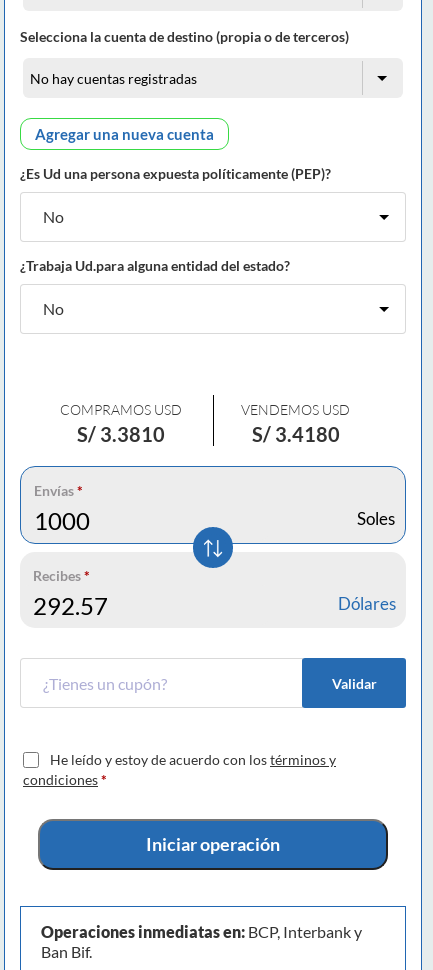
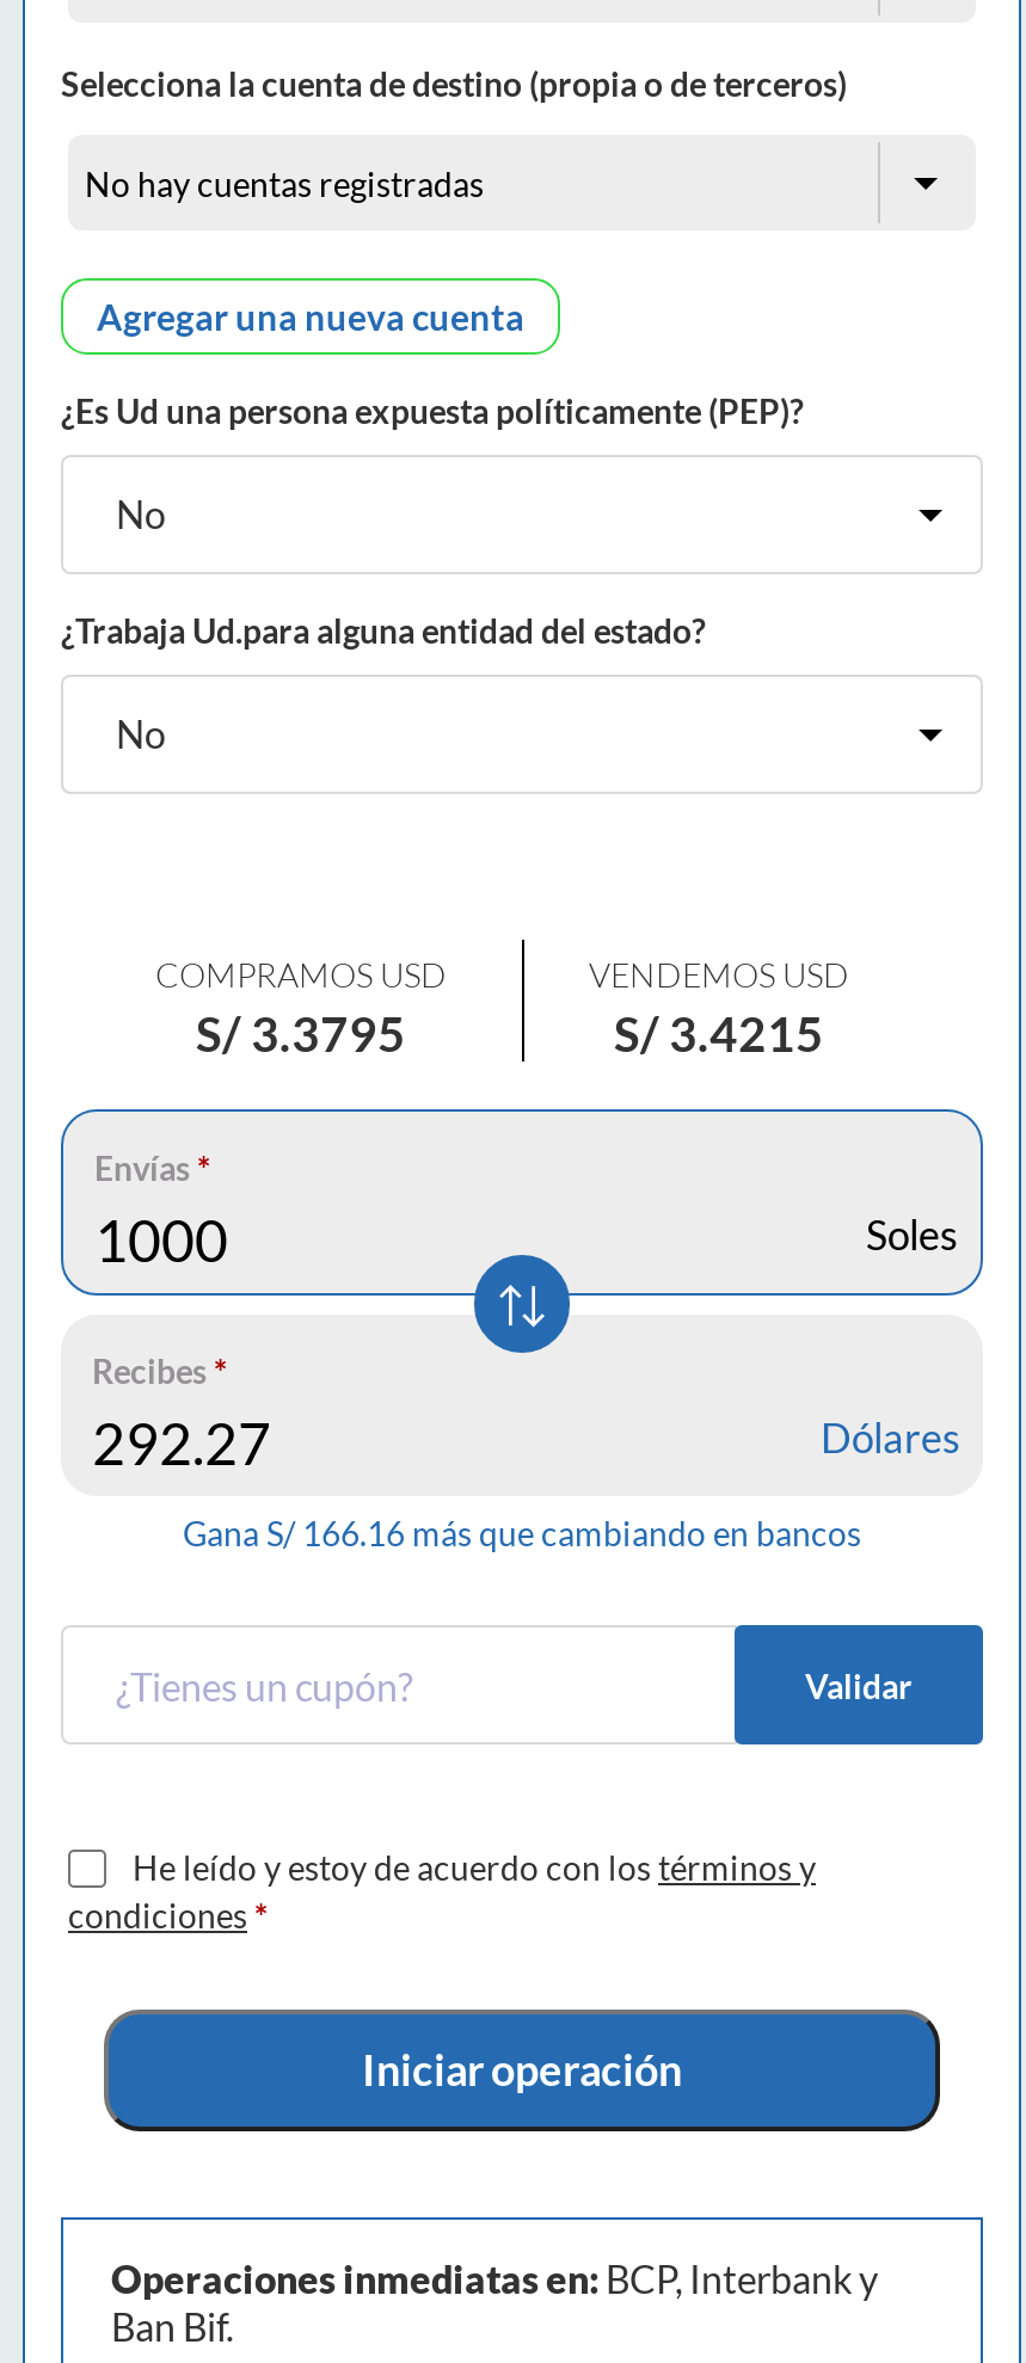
- S/ 3.3810
+ S/ 3.3795

- S/ 3.4180
+ S/ 3.4215

+ Gana S/ 166.16 más que cambiando en bancos
